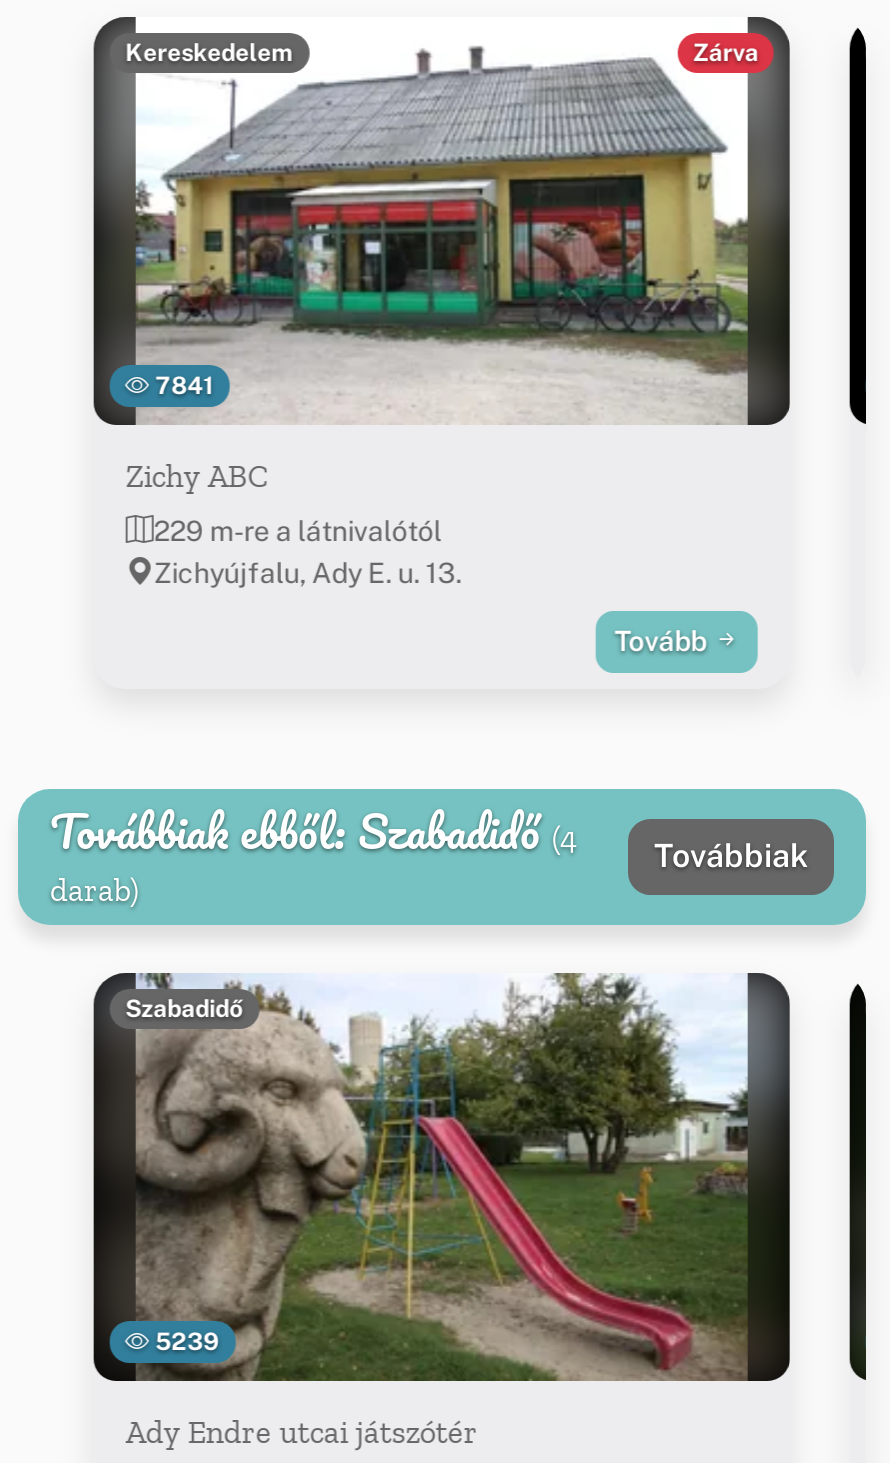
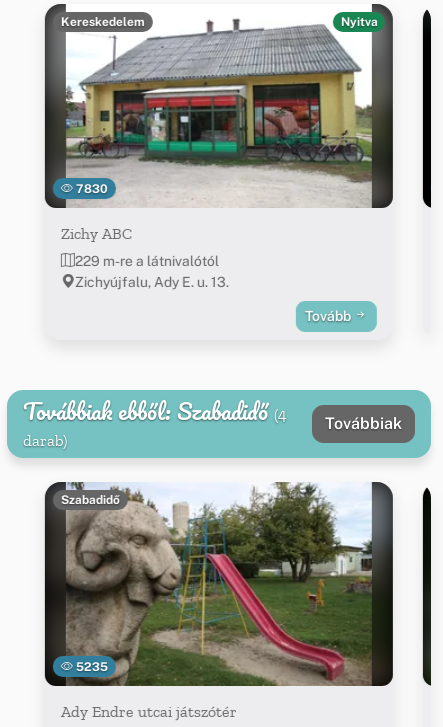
- Zárva
+ Nyitva

- 7841
+ 7830

- 5239
+ 5235
